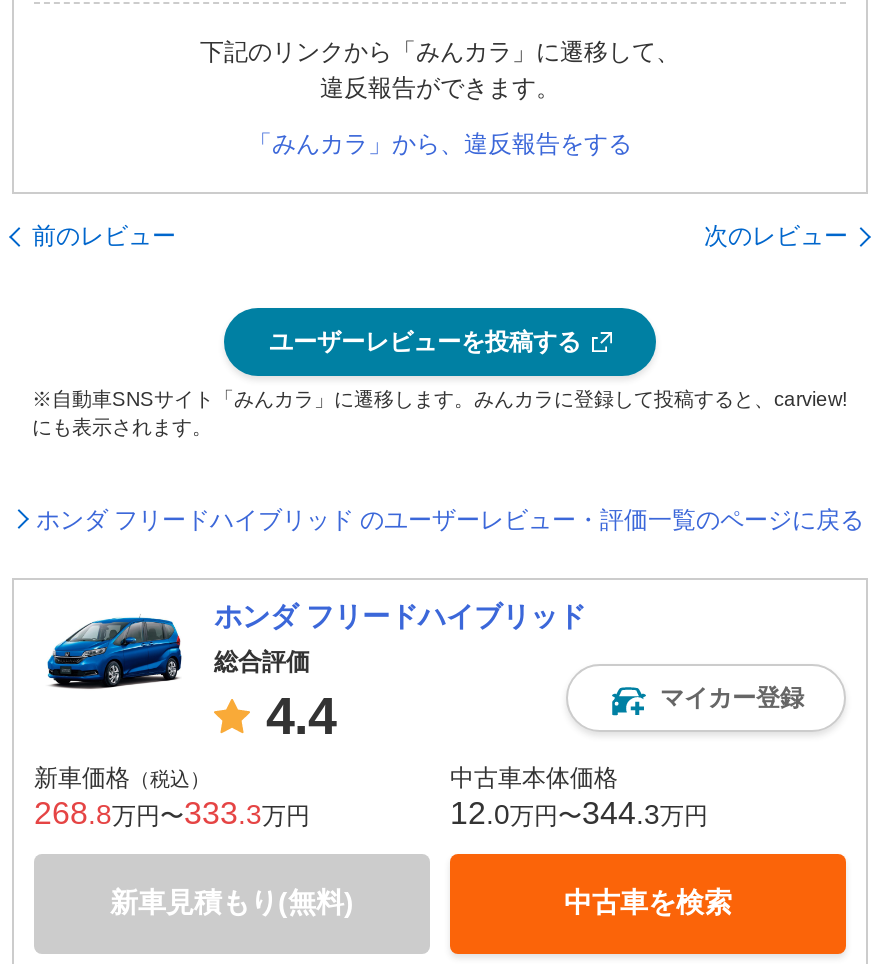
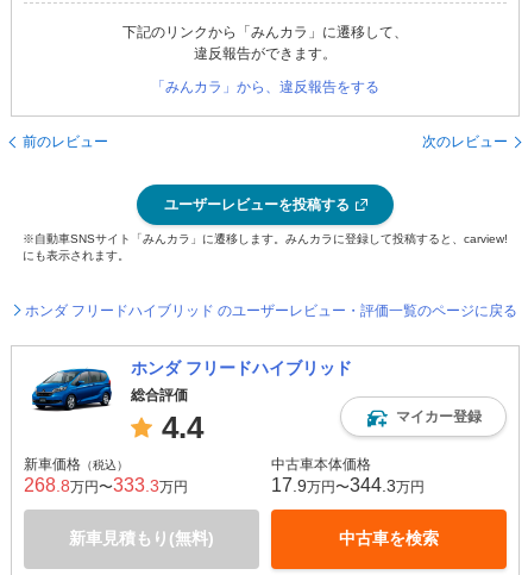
- 12.0万円〜344.3万円
+ 17.9万円〜344.3万円
